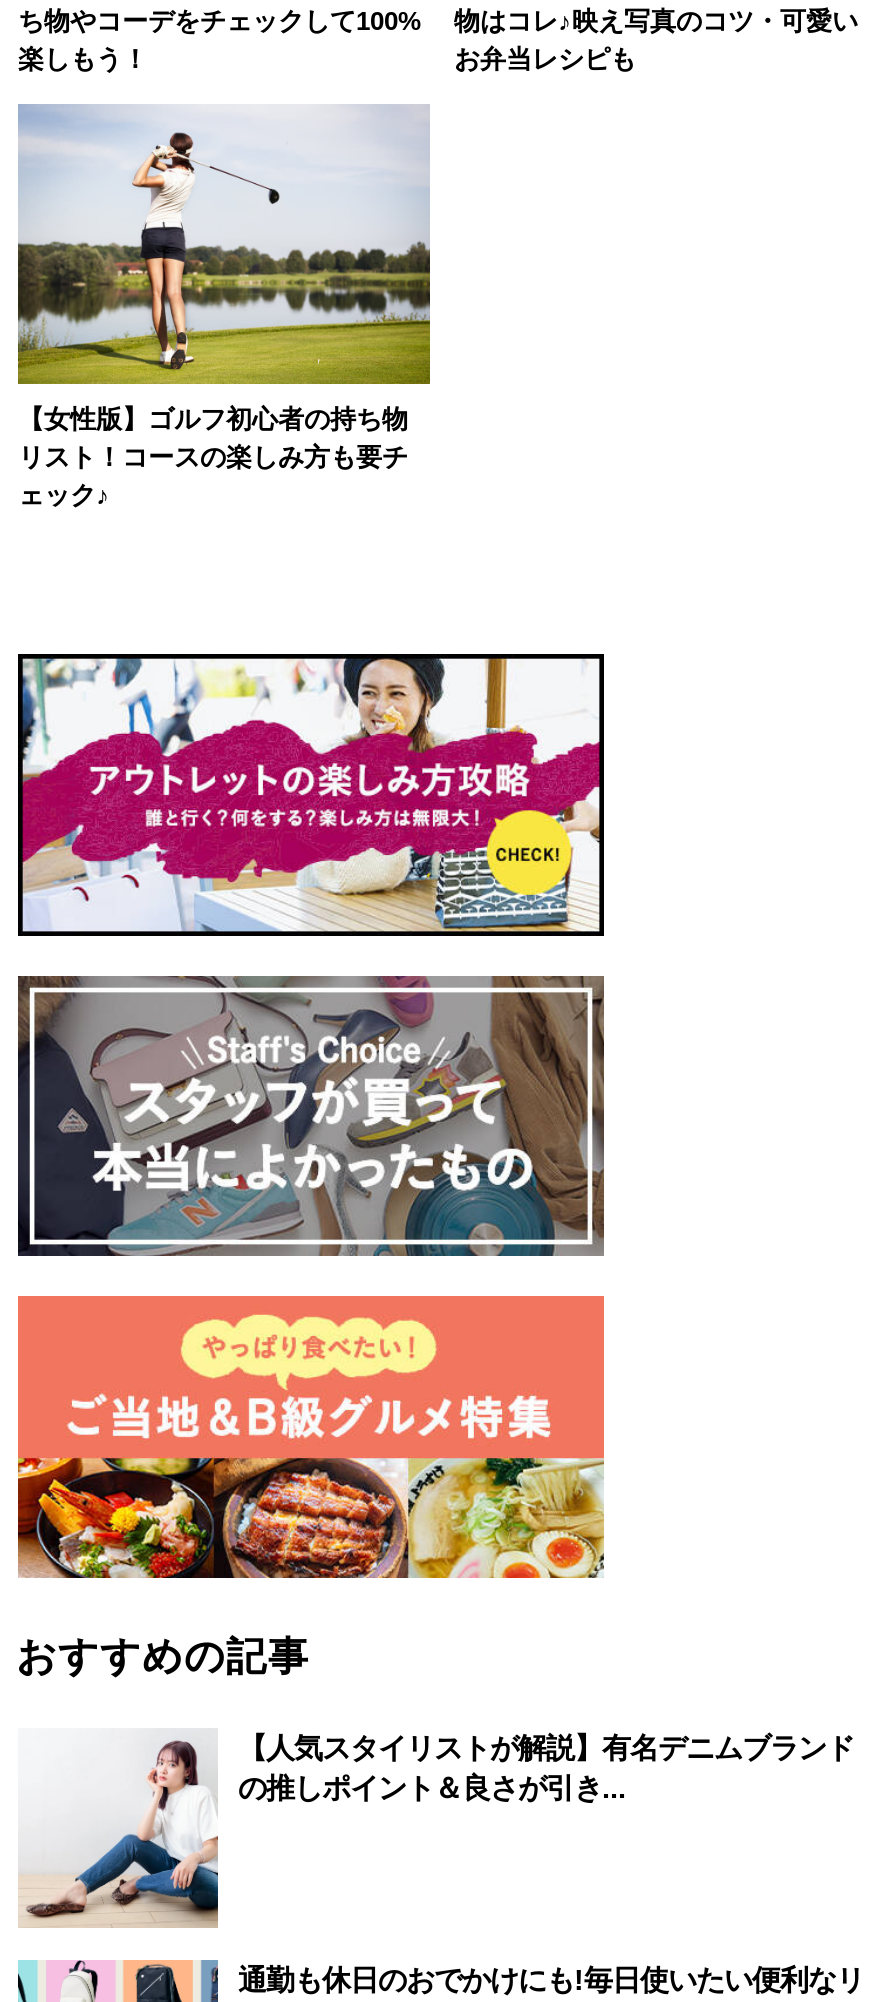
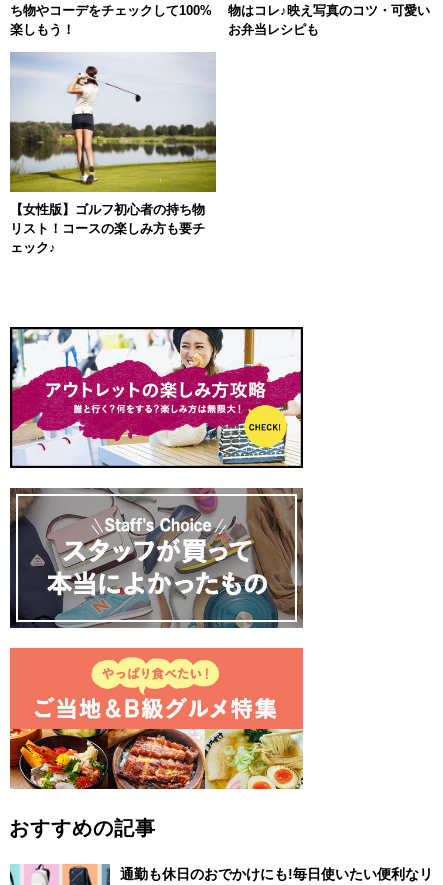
- [image]
- 【人気スタイリストが解説】有名デニムブランド
- の推しポイント＆良さが引き...
